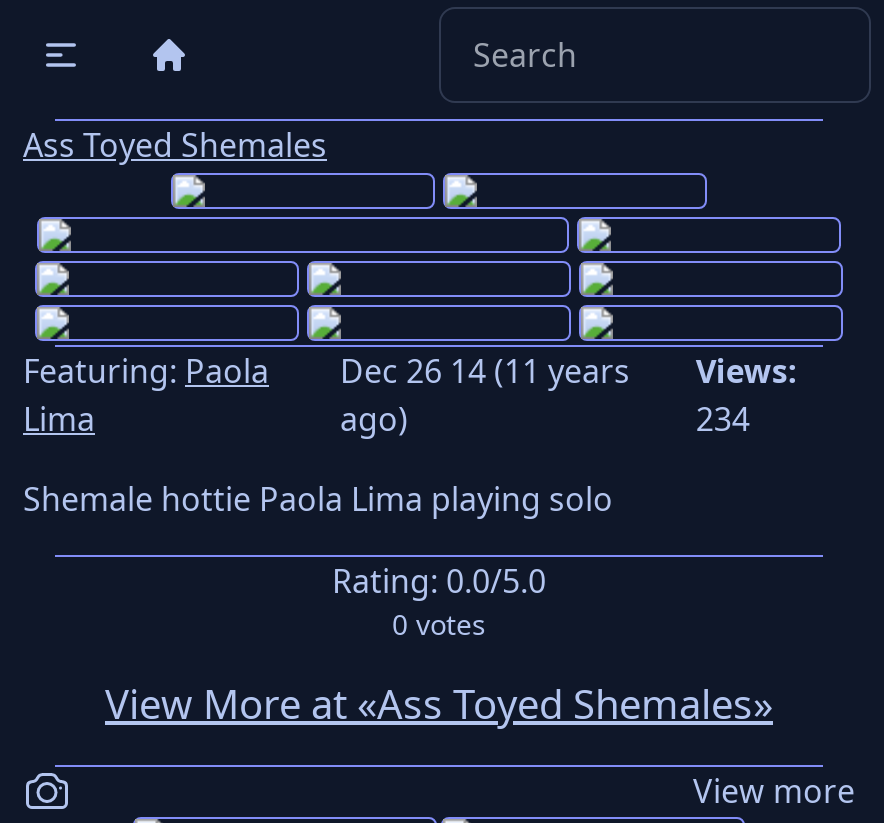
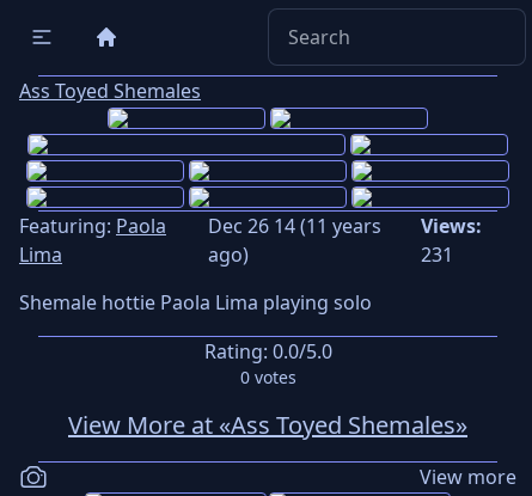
- 234
+ 231
